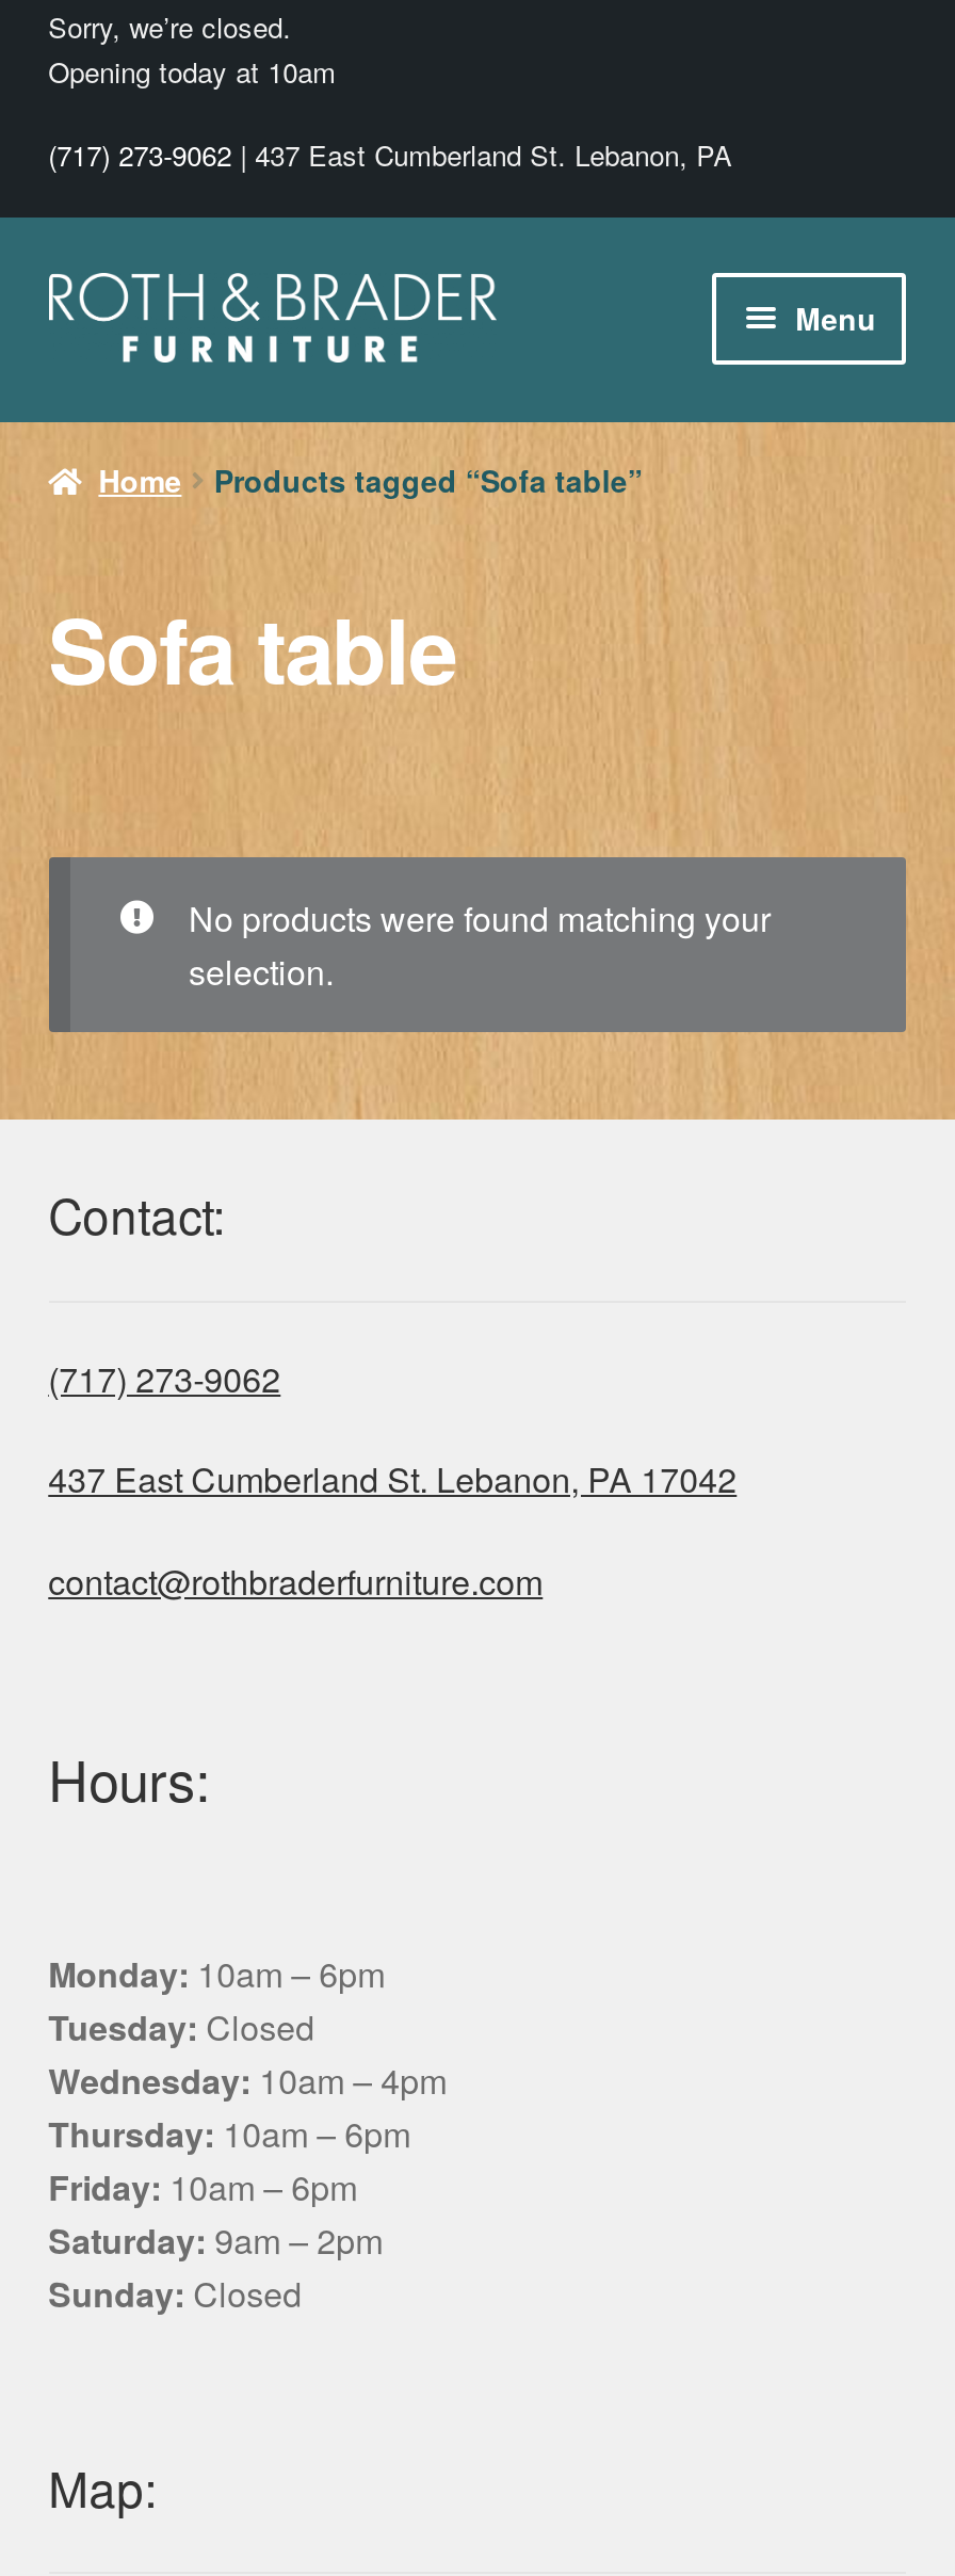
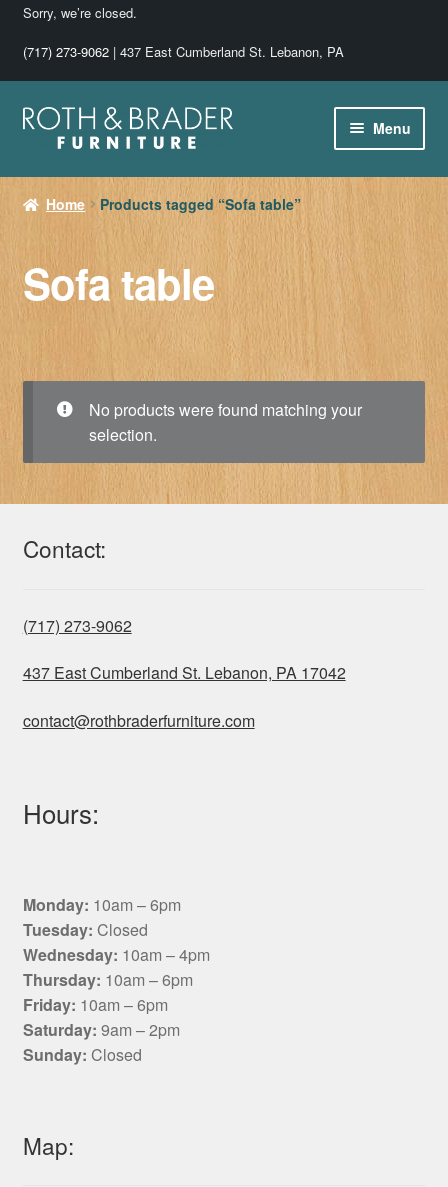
- Opening today at 10am
